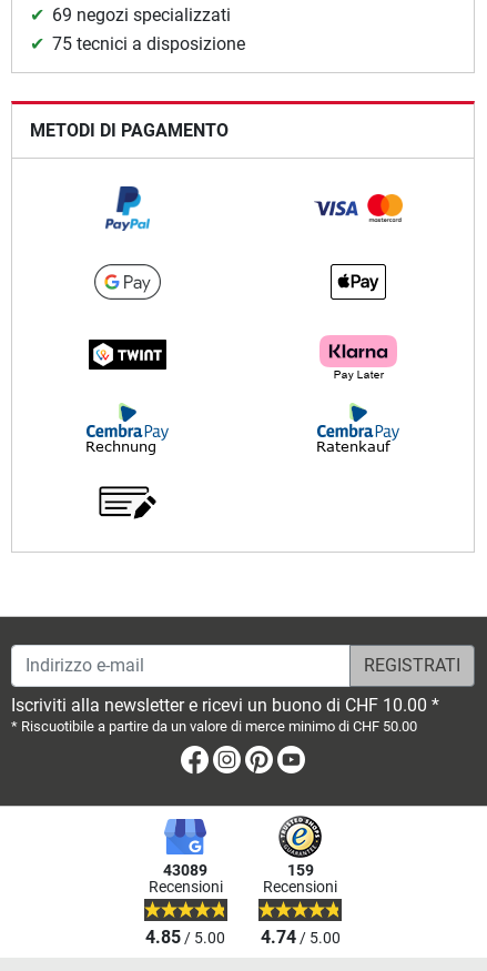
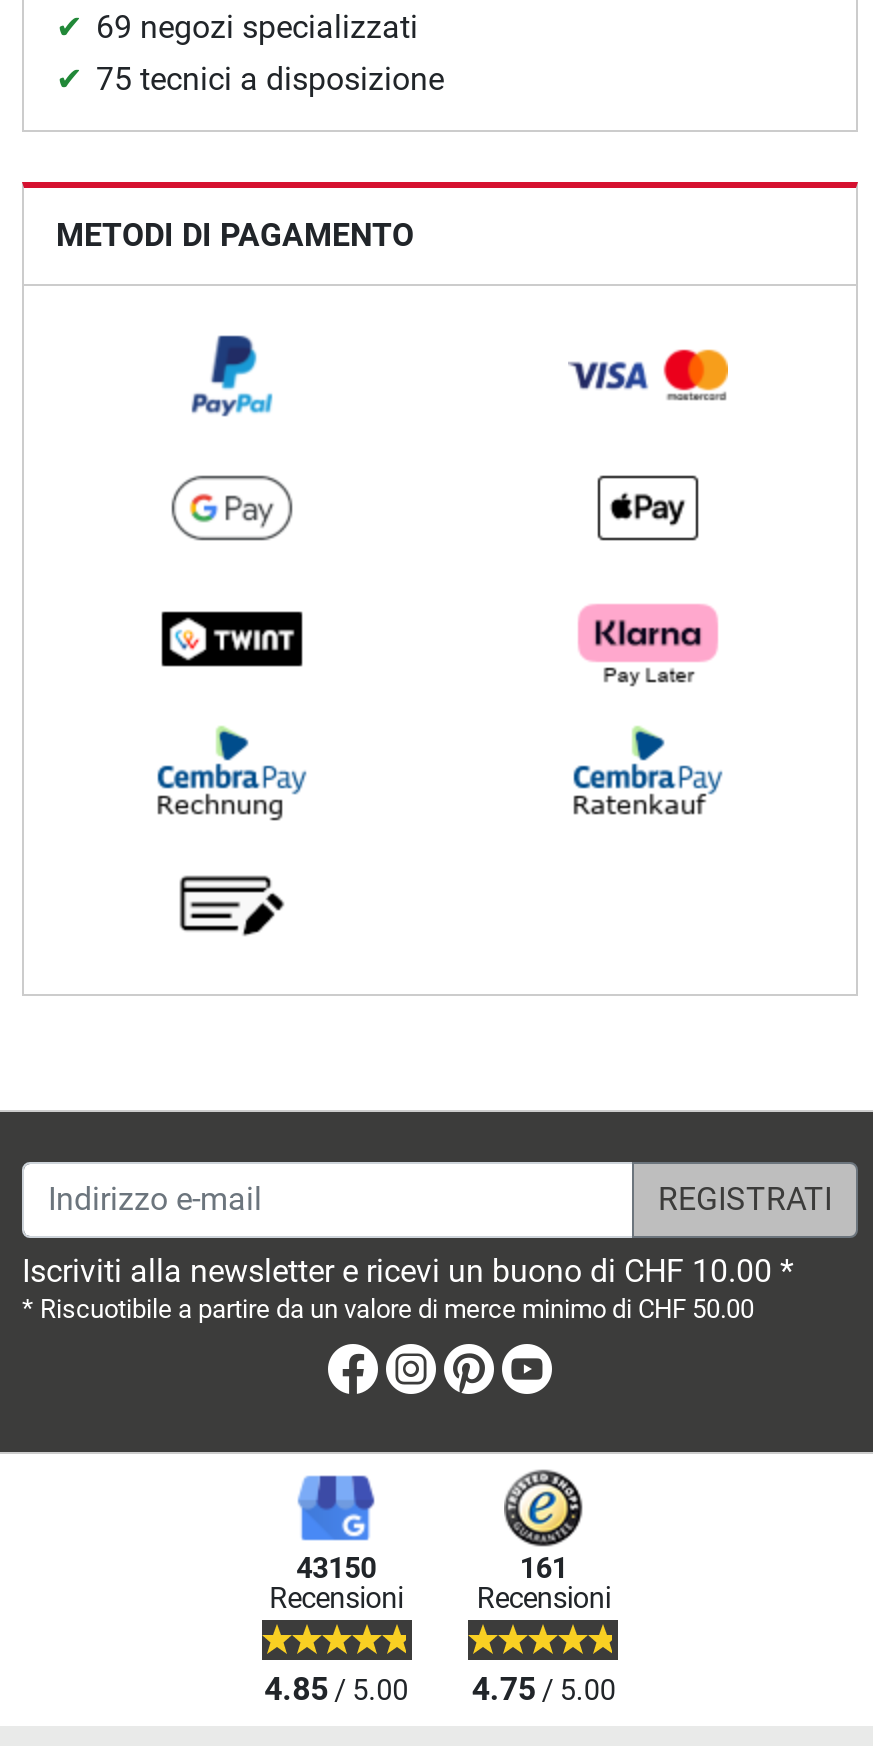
- 43089
+ 43150

- 159
+ 161

- 4.85 / 5.00 4.74 / 5.00
+ 4.85 / 5.00 4.75 / 5.00
